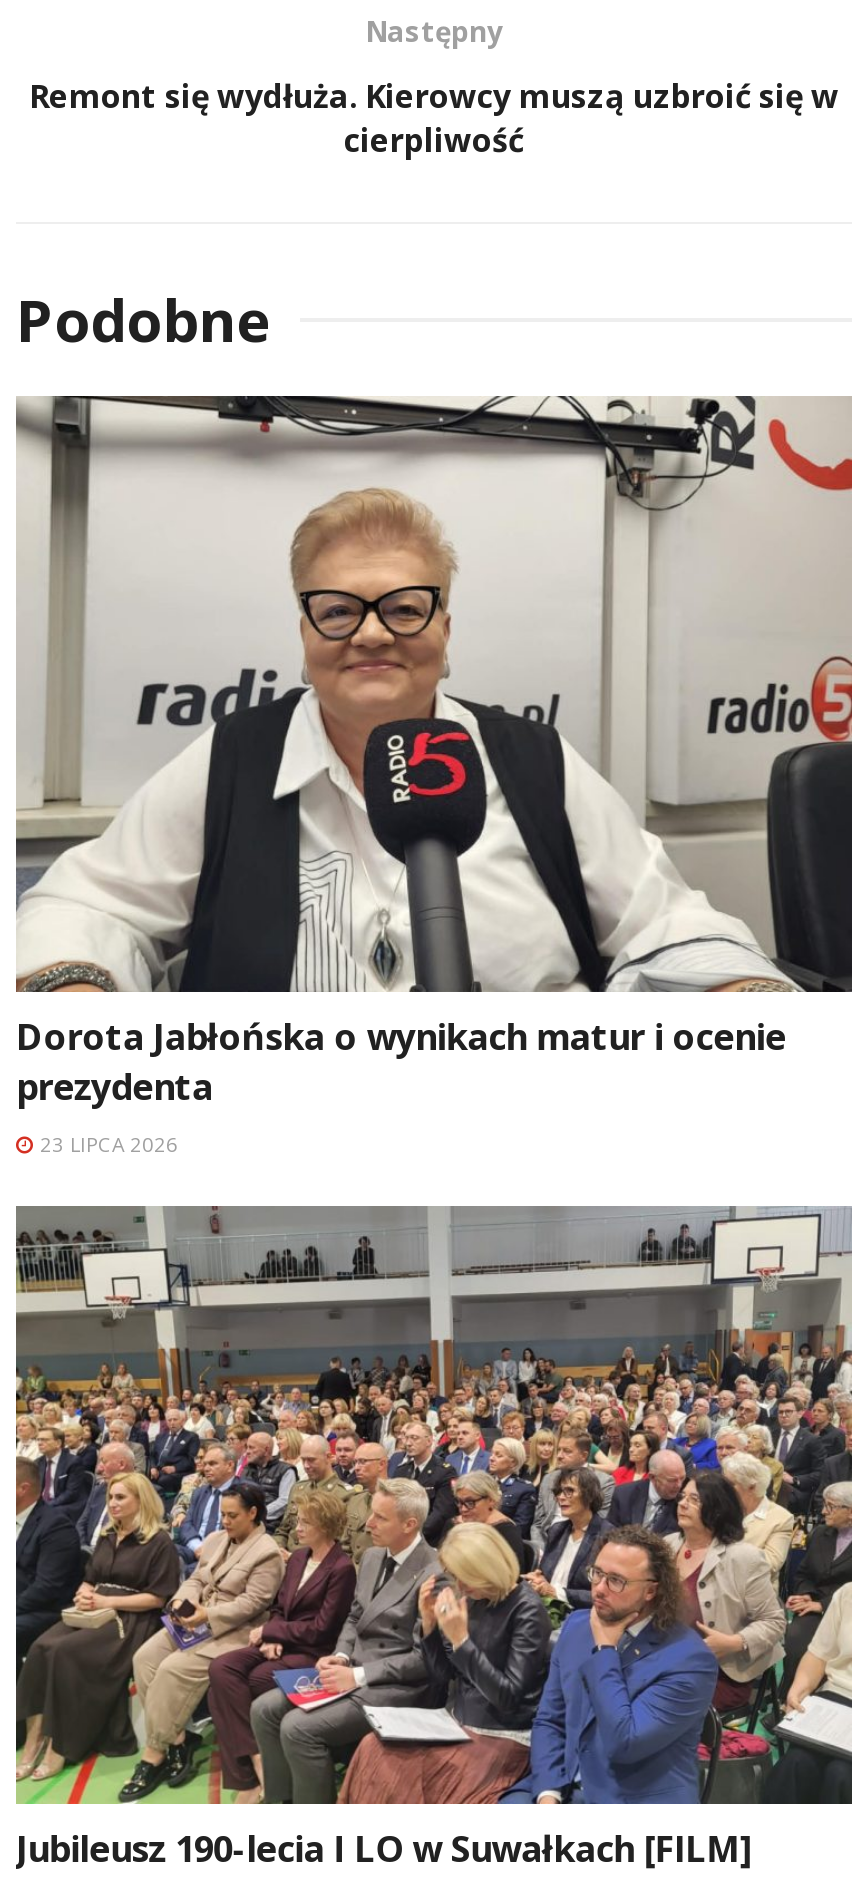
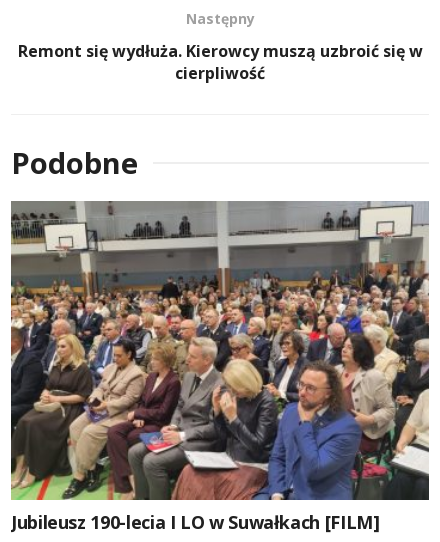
- [image]
- Dorota Jabłońska o wynikach matur i ocenie
- prezydenta
- 23 LIPCA 2026
